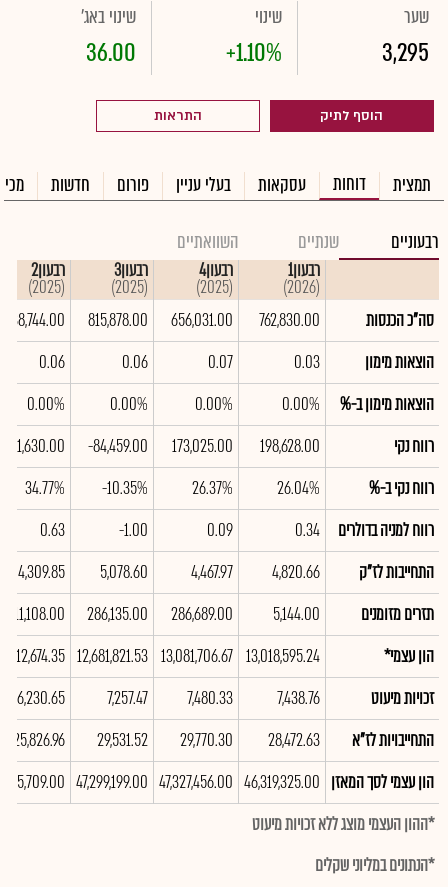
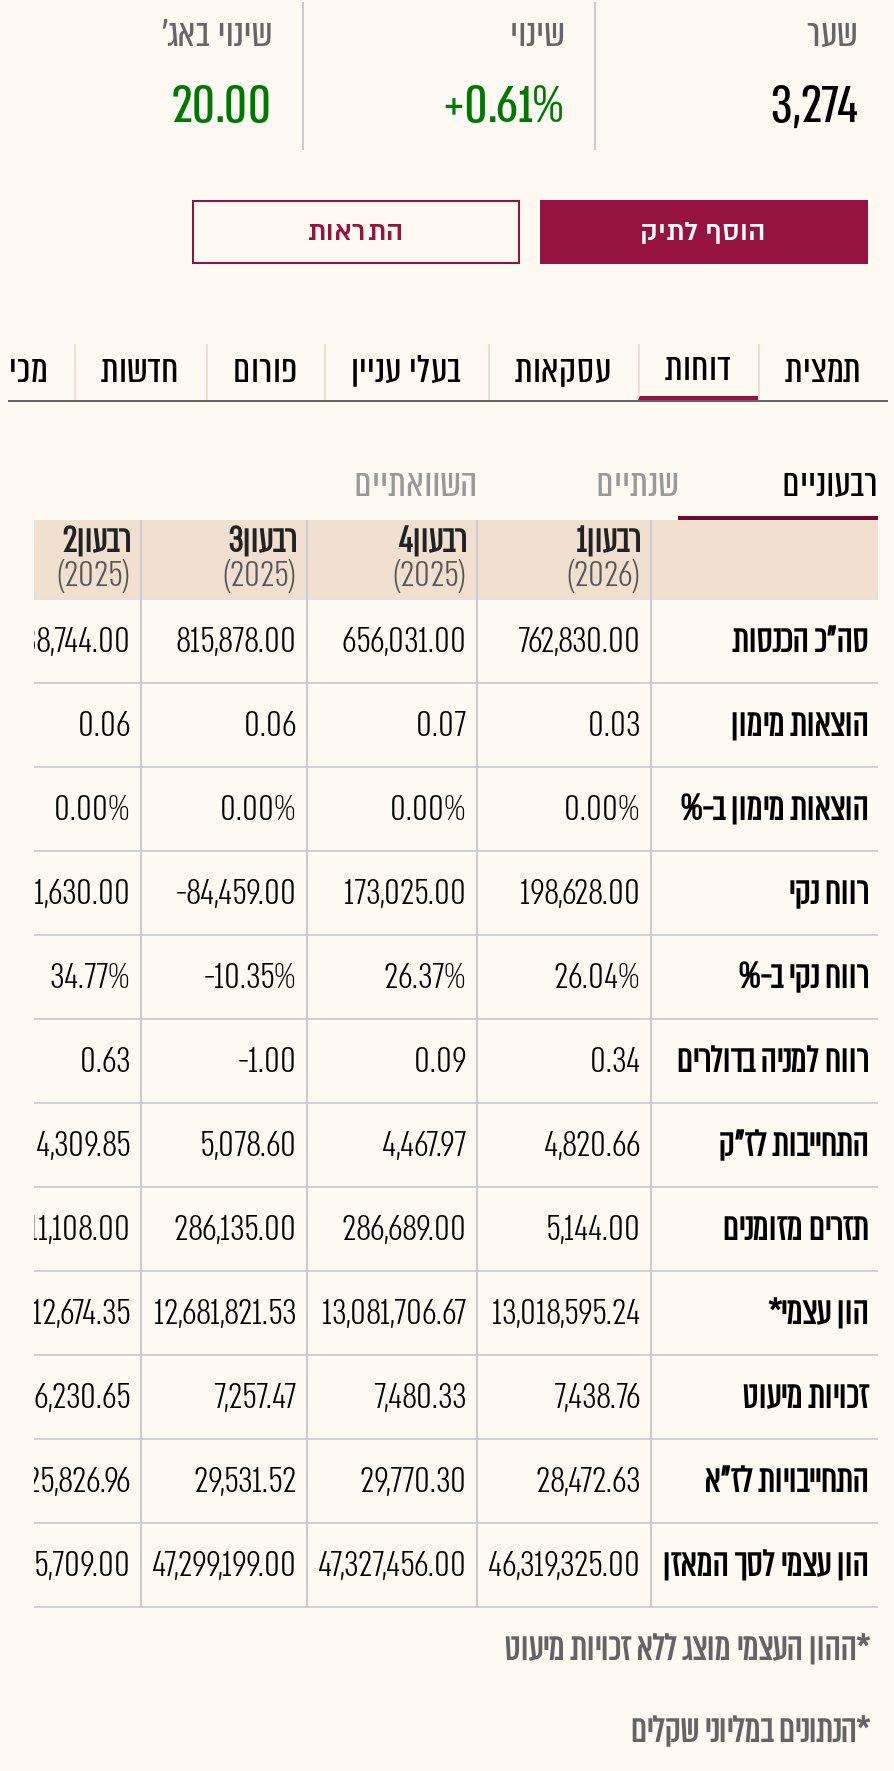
- 36.00
+ 20.00

- +1.10%
+ +0.61%

- 3,295
+ 3,274
